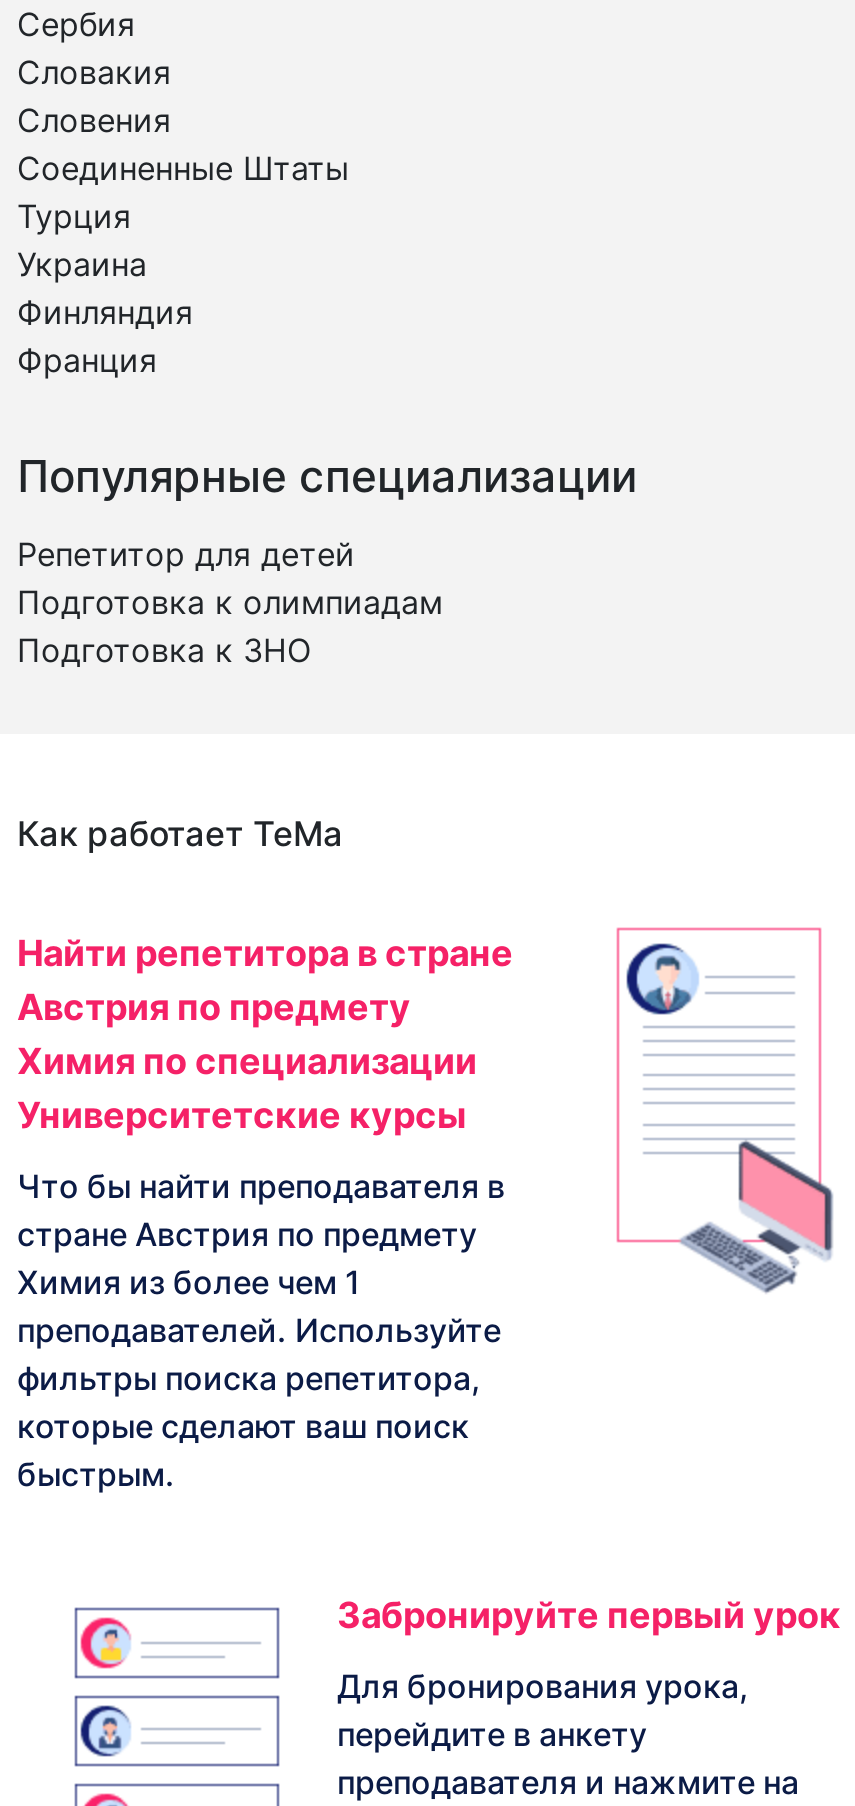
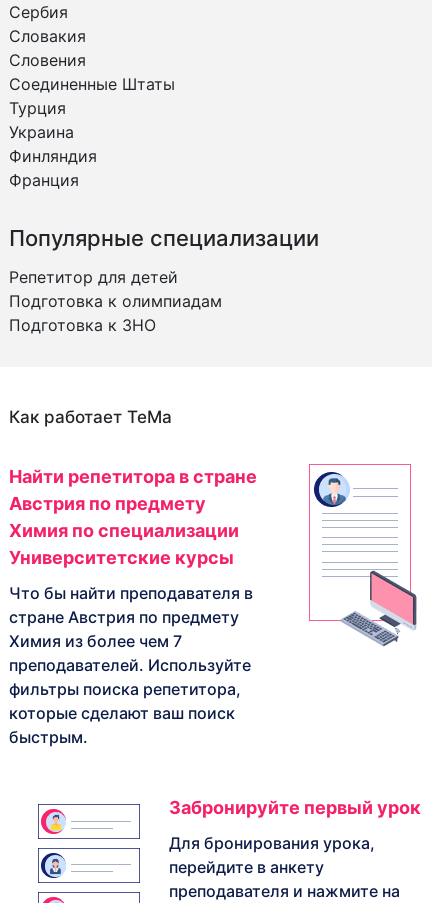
- Химия из более чем 1
+ Химия из более чем 7
